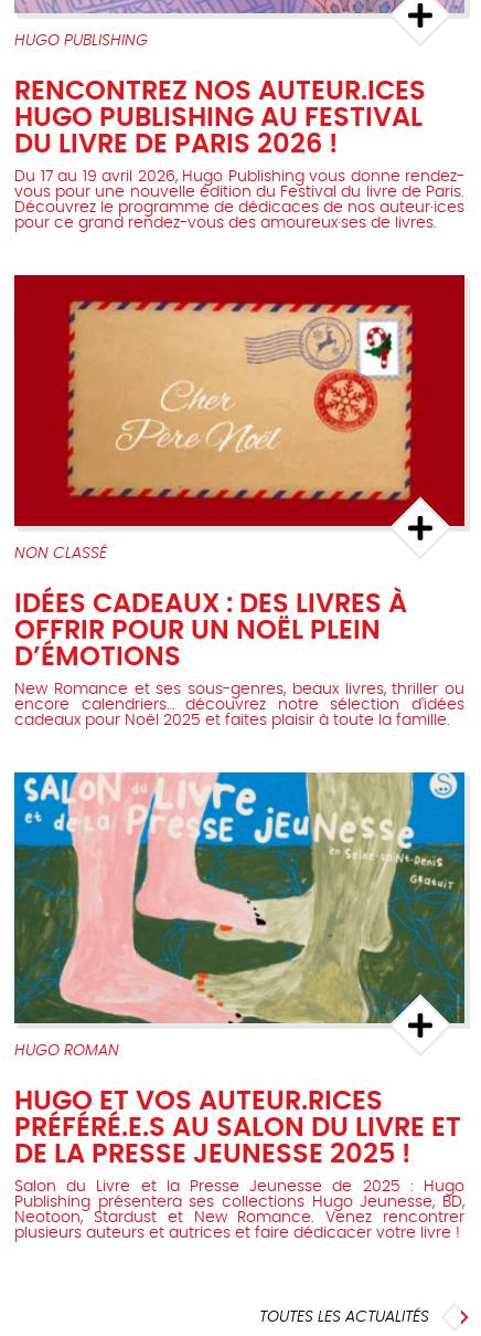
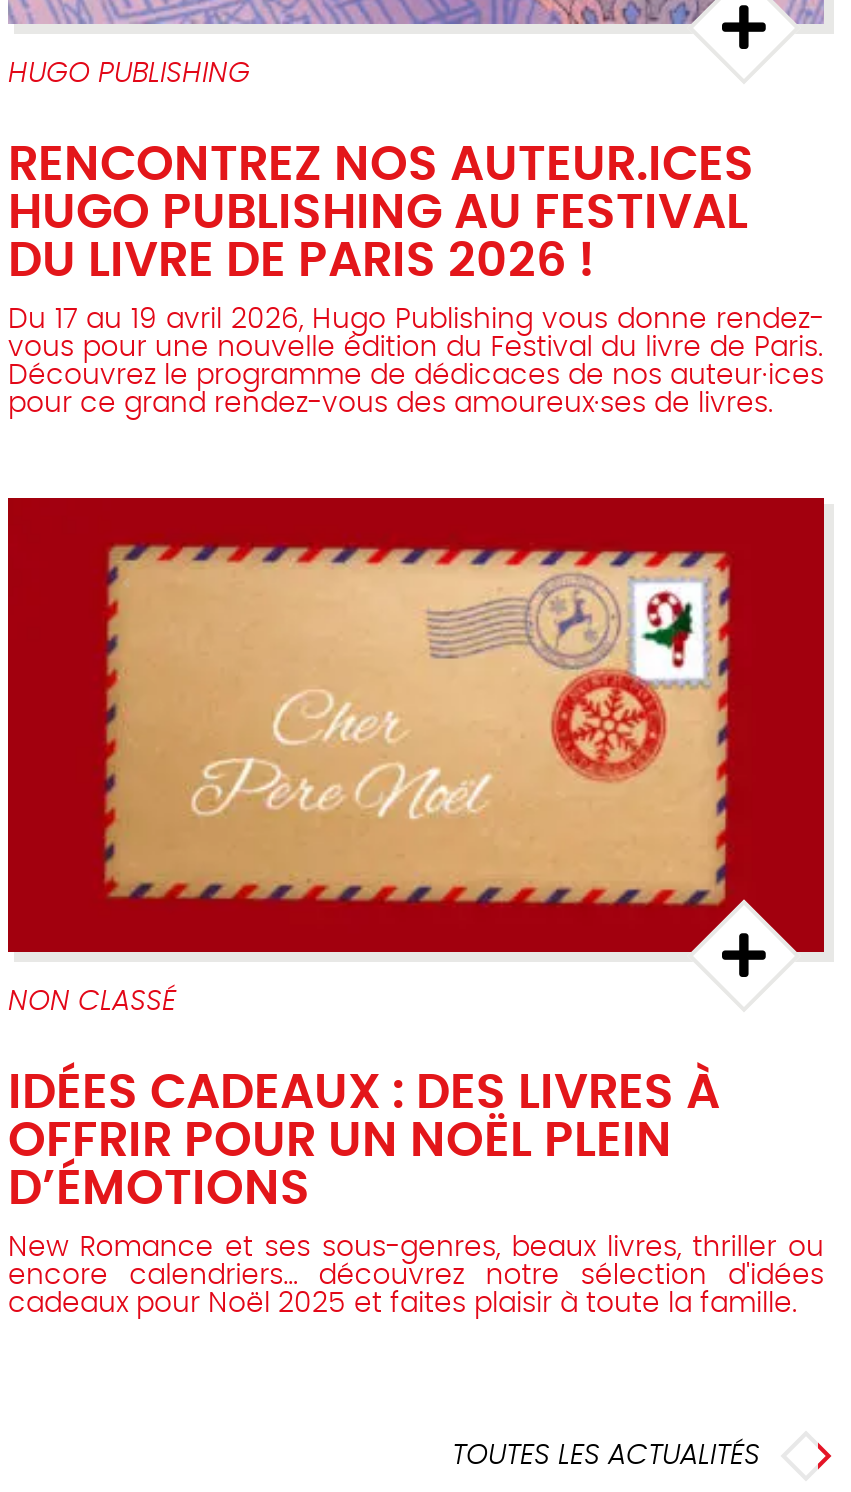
- [image]
- HUGO ROMAN
- HUGO ET VOS AUTEUR.RICES
- PRÉFÉRÉ.E.S AU SALON DU LIVRE ET
- DE LA PRESSE JEUNESSE 2025 !
- Salon du Livre et la Presse Jeunesse de 2025 : Hugo
- Publishing présentera ses collections Hugo Jeunesse, BD,
- Neotoon, Stardust et New Romance. Venez rencontrer
- plusieurs auteurs et autrices et faire dédicacer votre livre !
